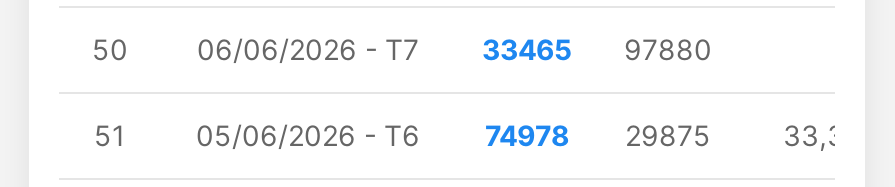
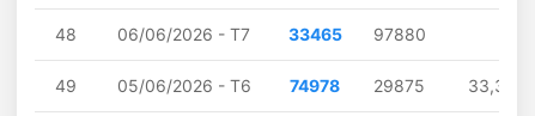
- 50
+ 48

- 51
+ 49
